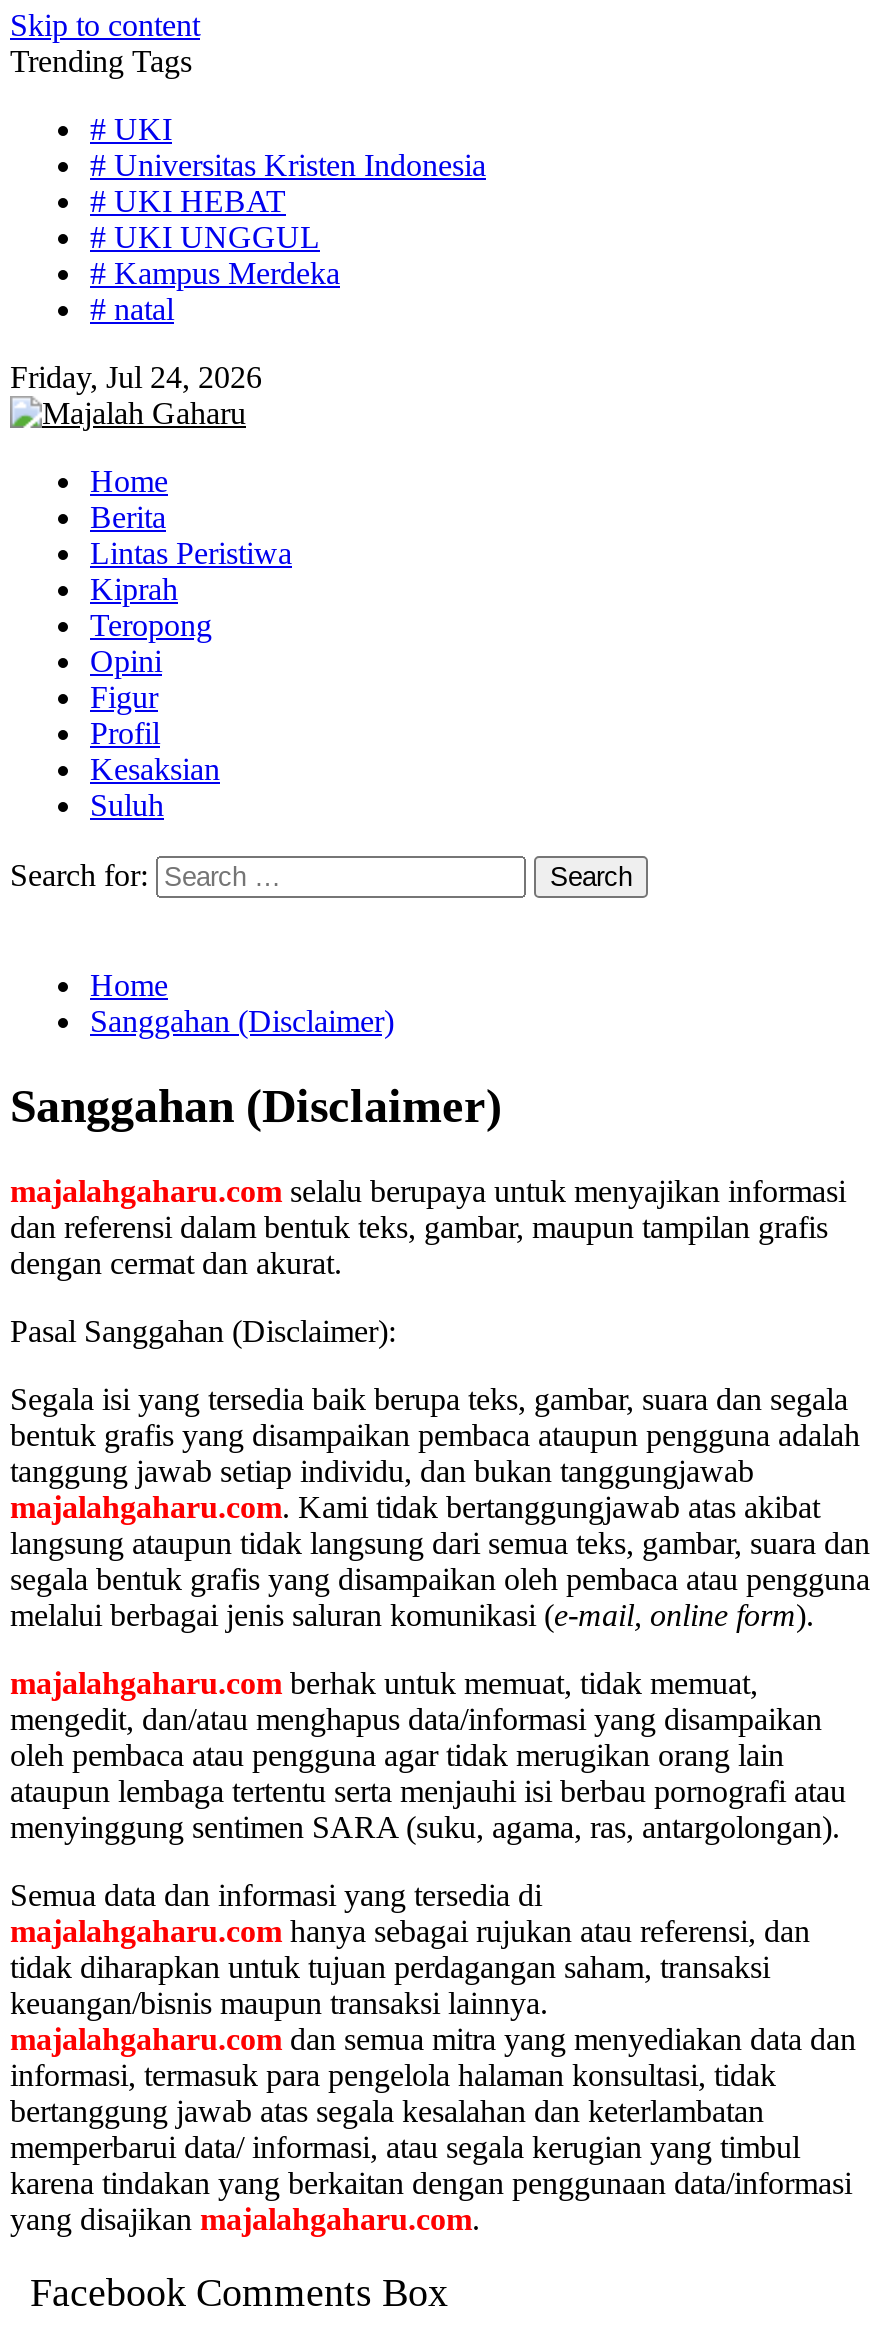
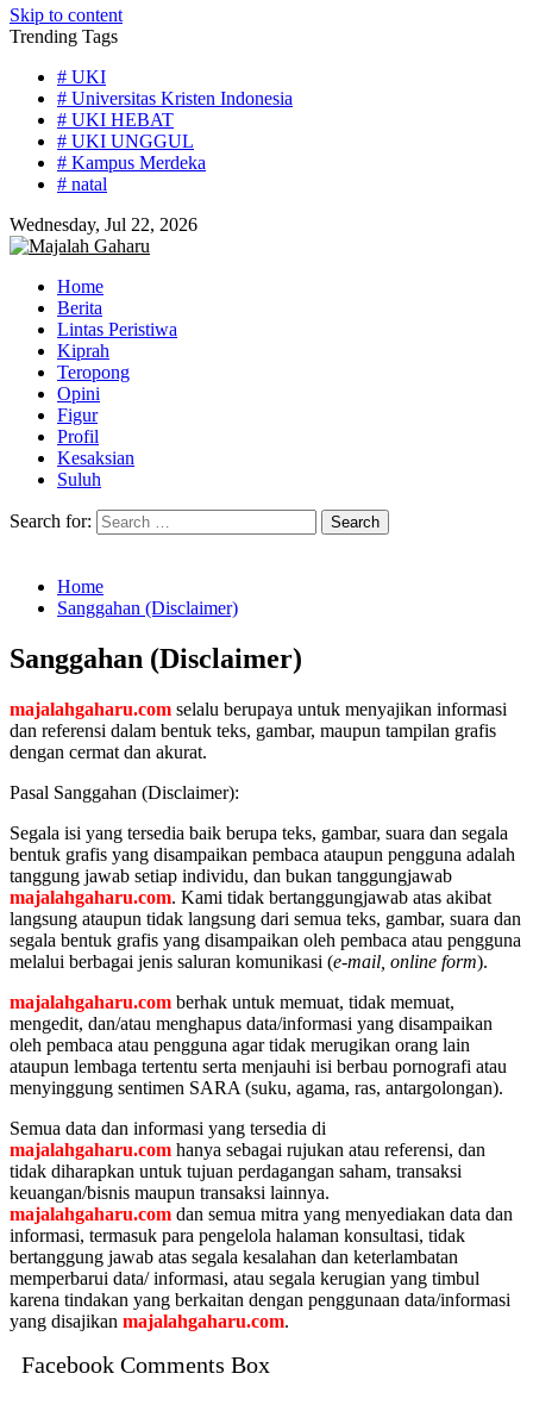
- Friday, Jul 24, 2026
+ Wednesday, Jul 22, 2026
